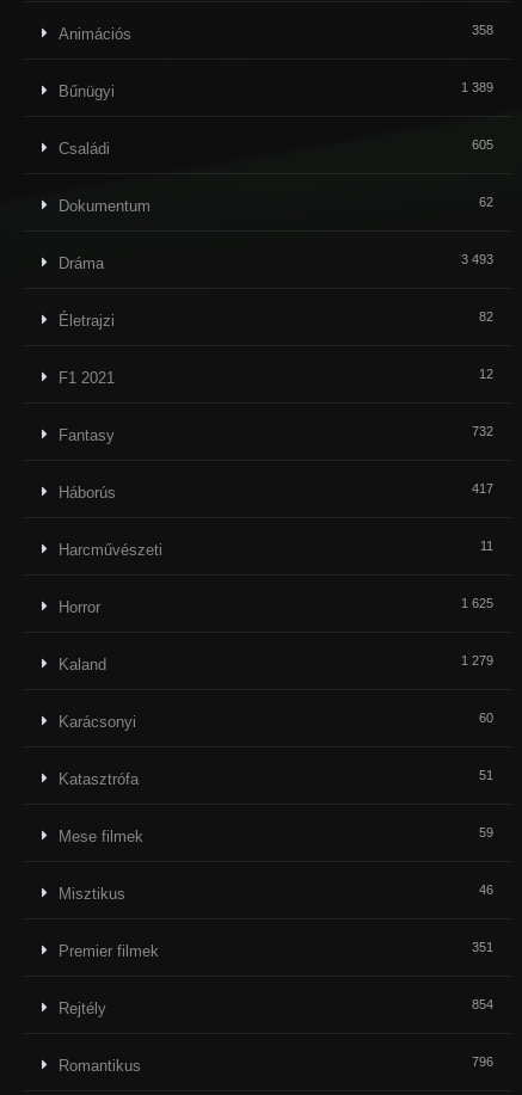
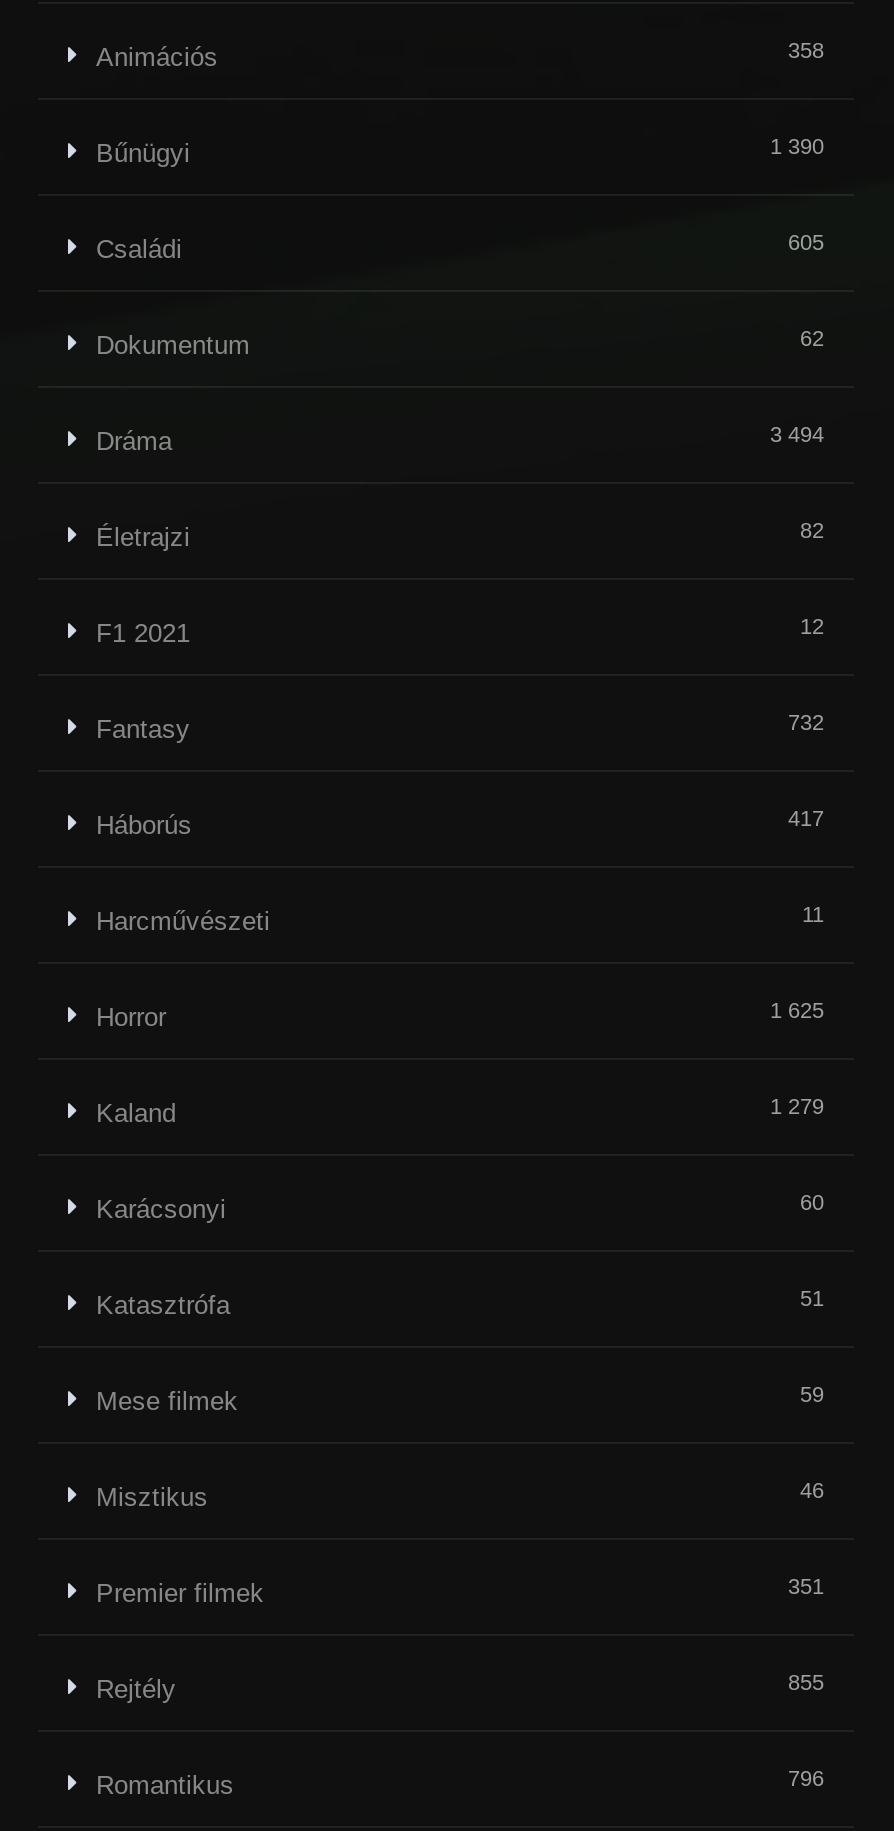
- 1 389
+ 1 390

- 3 493
+ 3 494

- 854
+ 855
